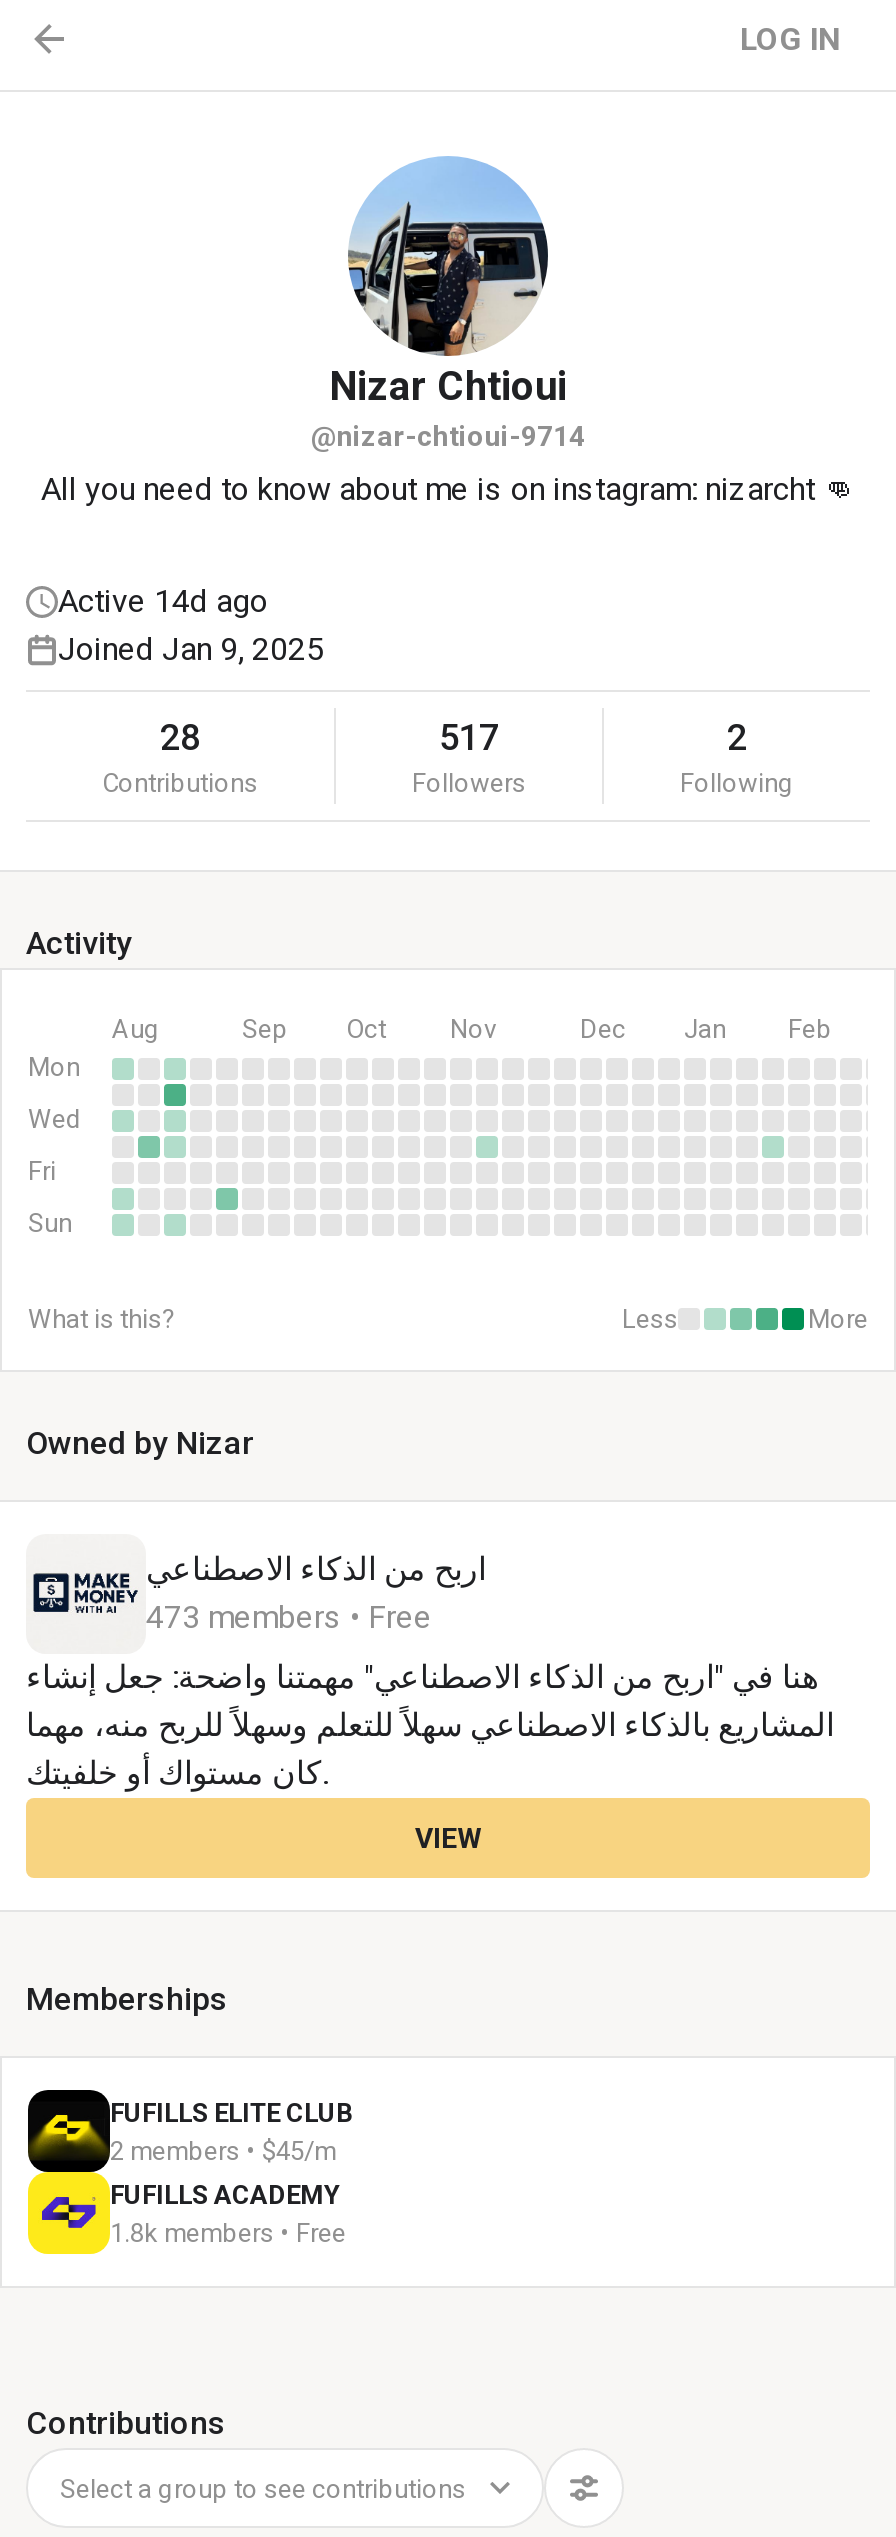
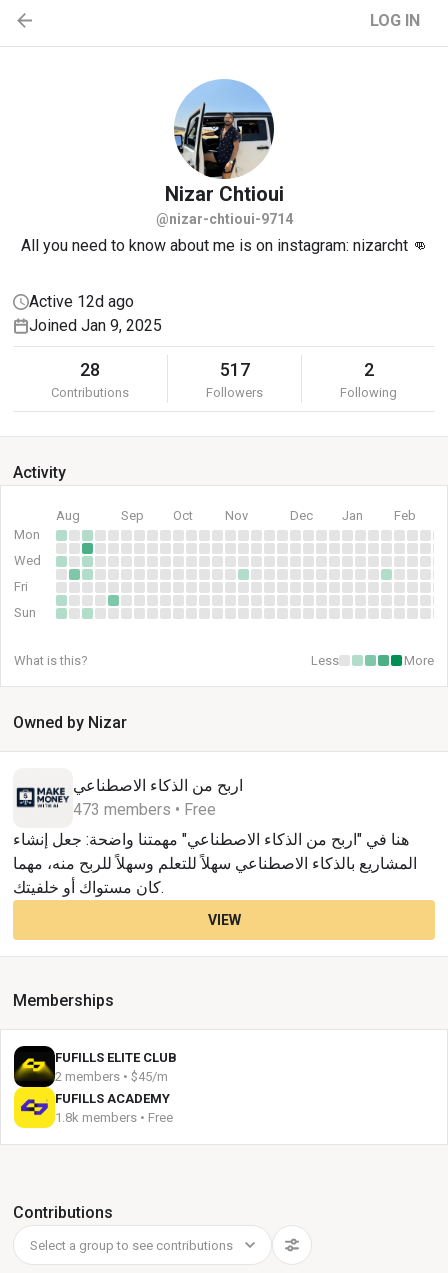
- Active 14d ago
+ Active 12d ago
